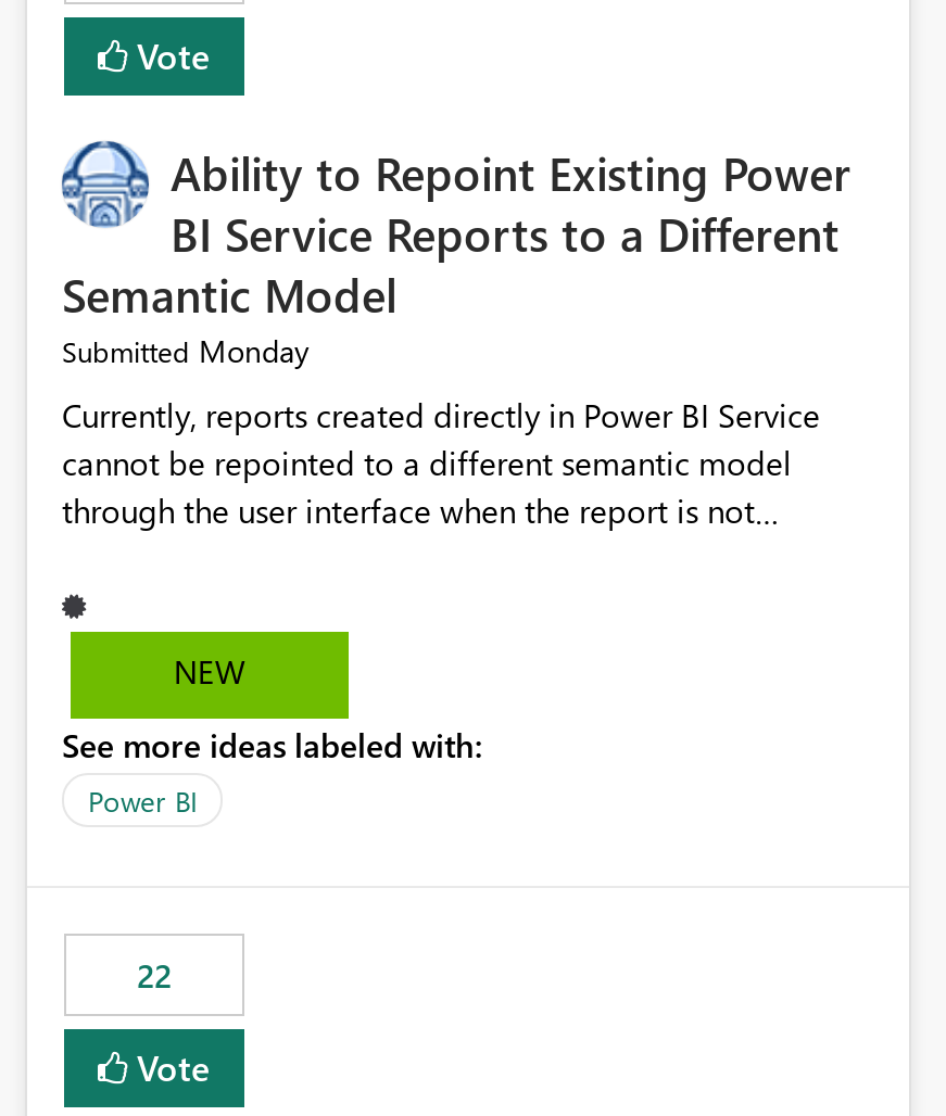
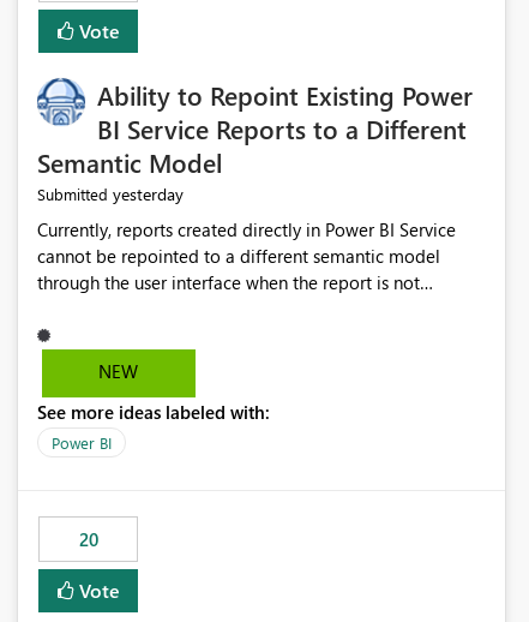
- Submitted Monday
+ Submitted yesterday

- 22
+ 20
